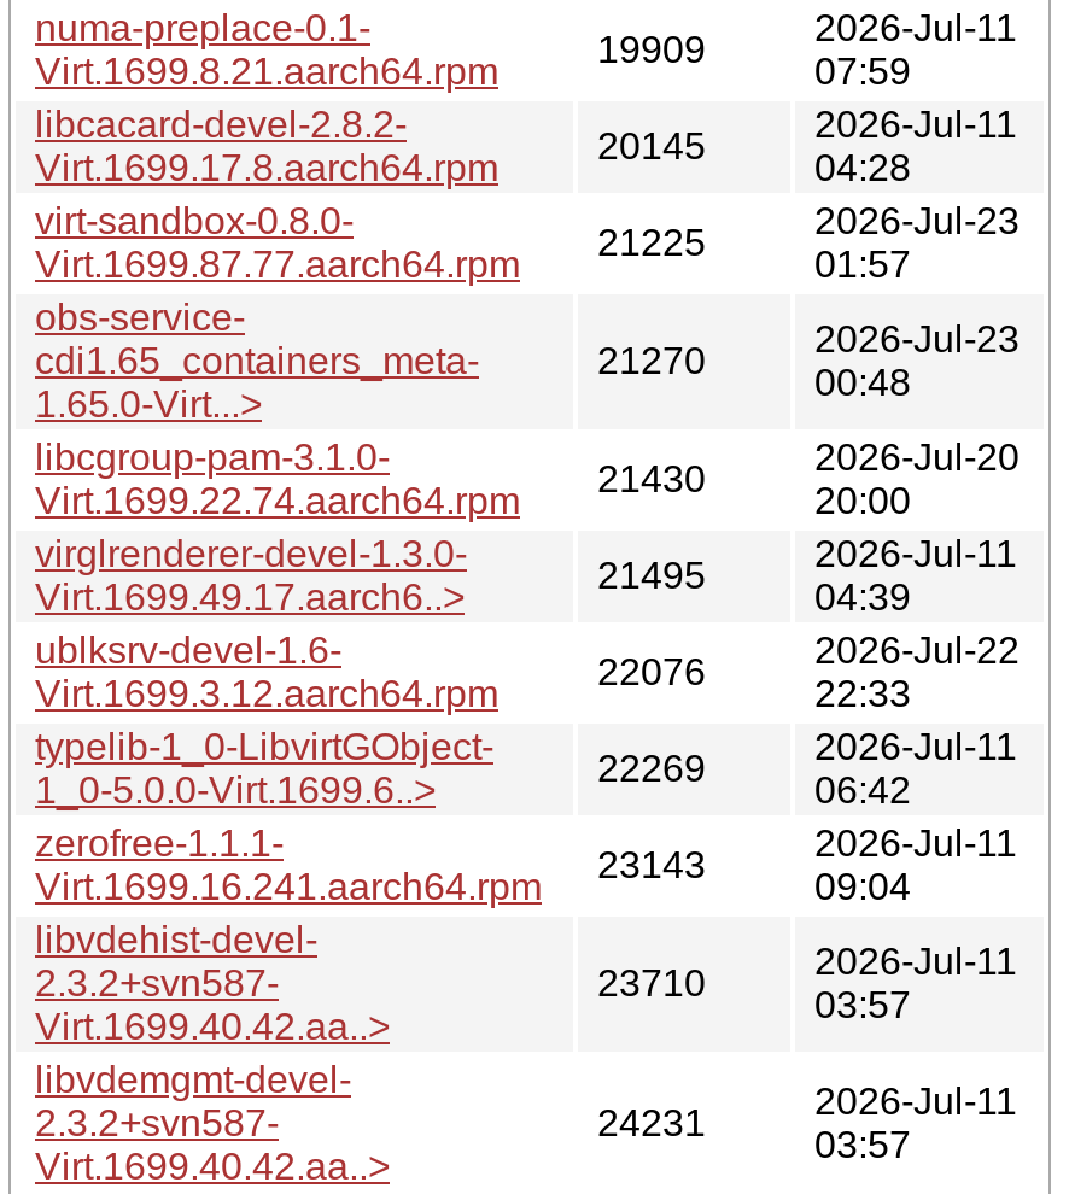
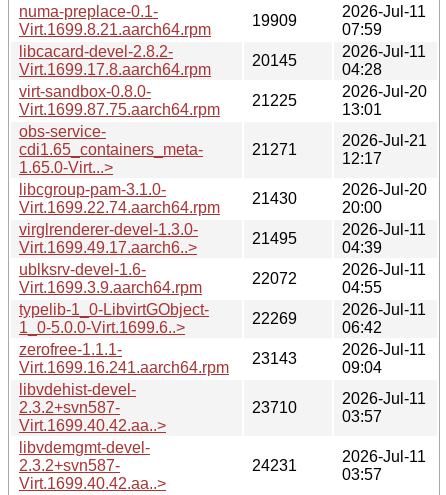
- 2026-Jul-23
- 01:57
+ 2026-Jul-20
+ 13:01

- Virt.1699.87.77.aarch64.rpm
+ Virt.1699.87.75.aarch64.rpm

- 2026-Jul-23
- 00:48
+ 2026-Jul-21
+ 12:17

- 21270
+ 21271

- 2026-Jul-22
- 22:33
+ 2026-Jul-11
+ 04:55

- 22076
+ 22072

- Virt.1699.3.12.aarch64.rpm
+ Virt.1699.3.9.aarch64.rpm
